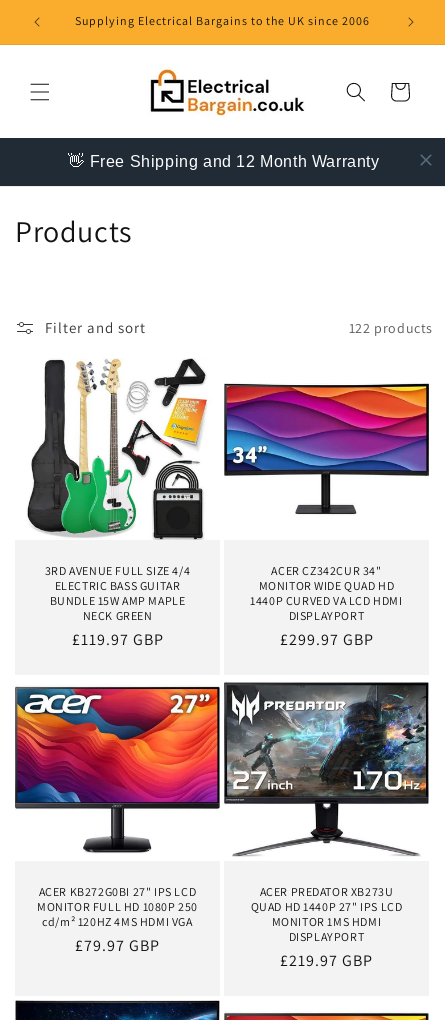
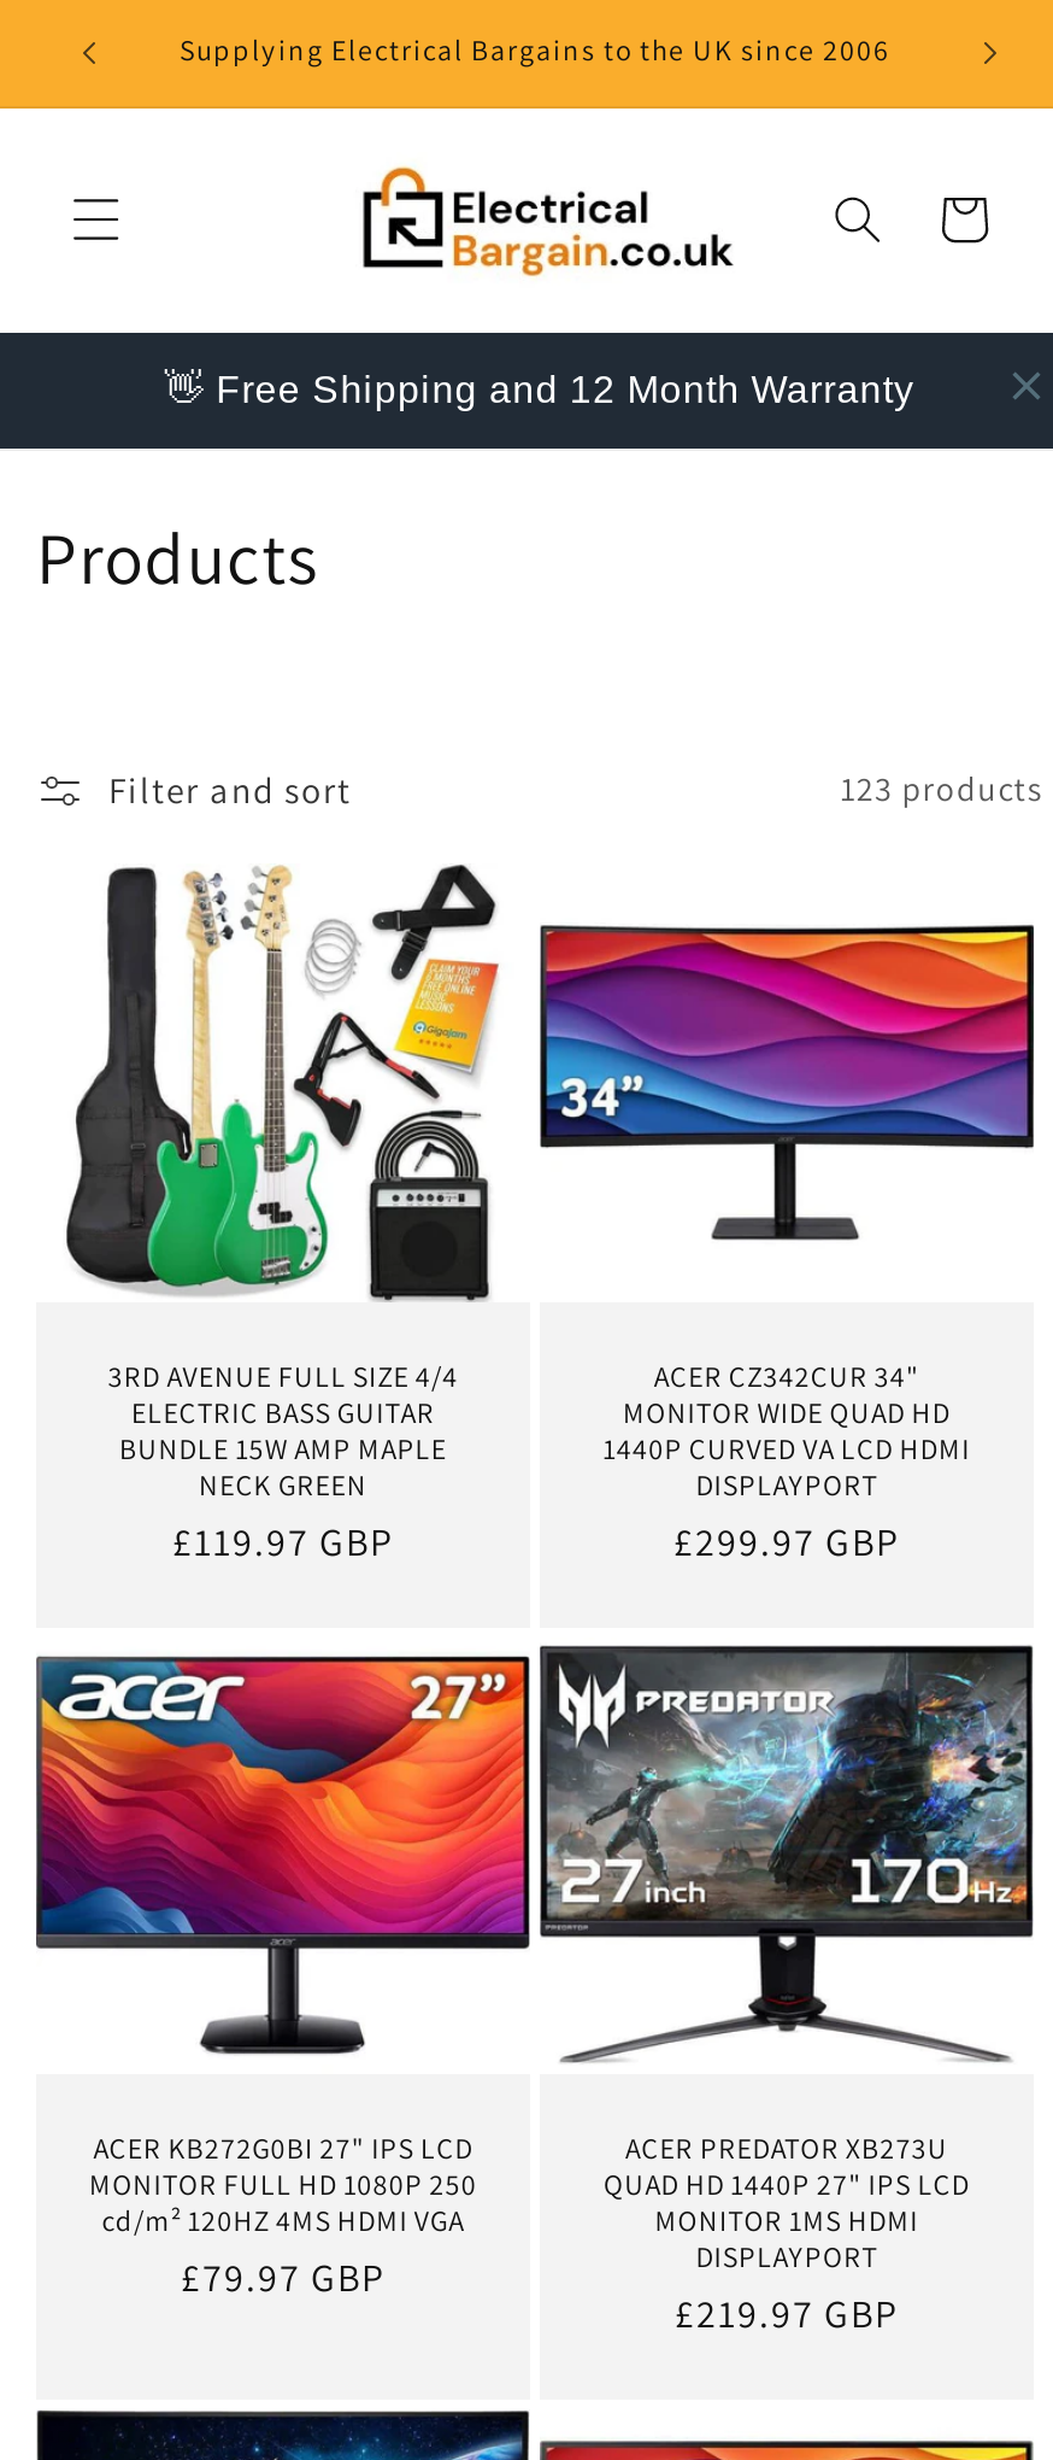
- 122 products
+ 123 products
